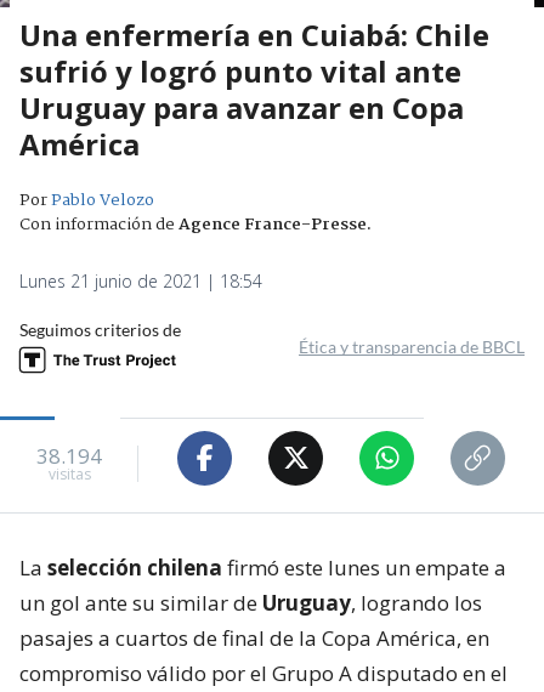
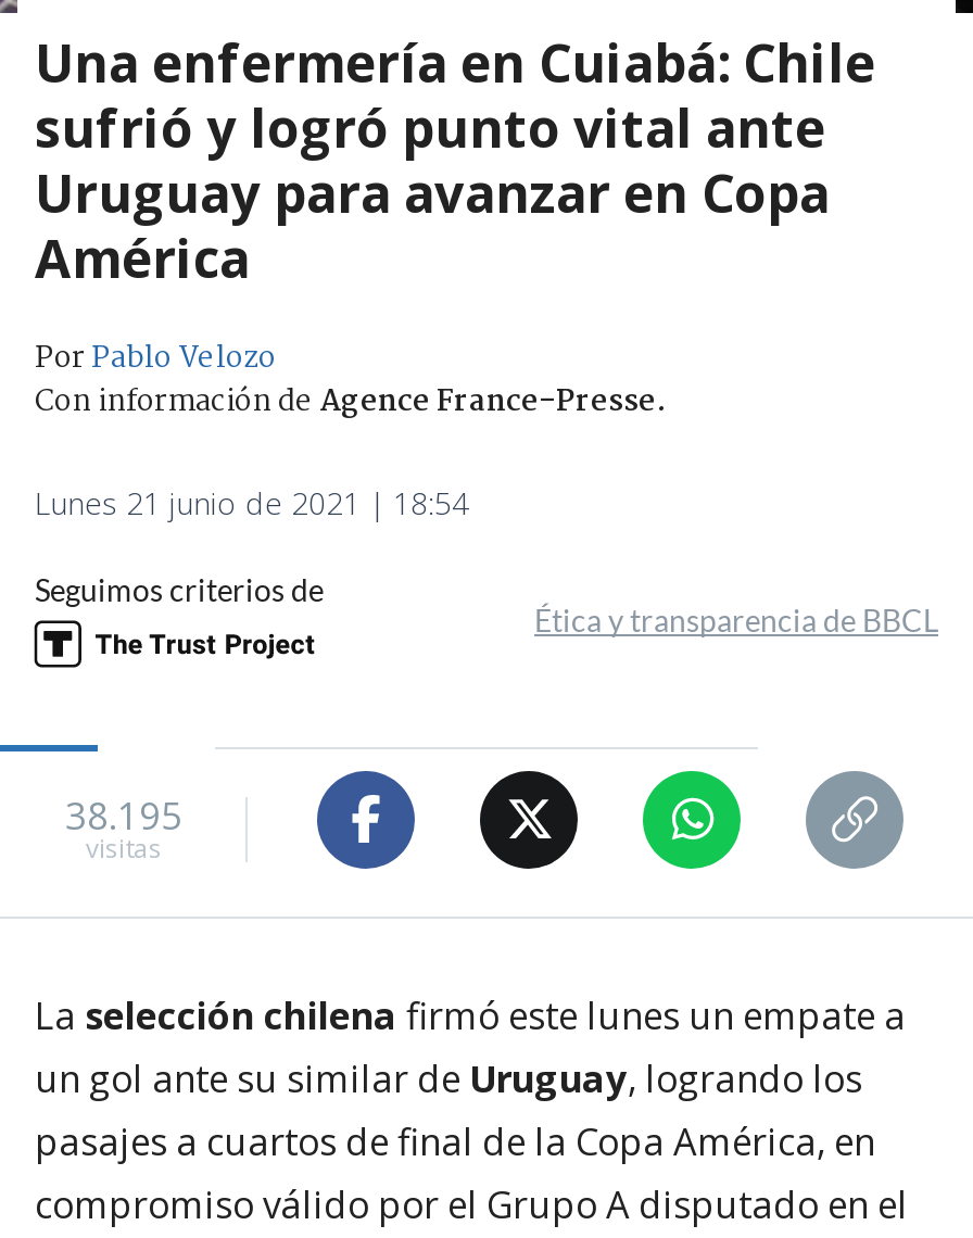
- 38.194
+ 38.195
